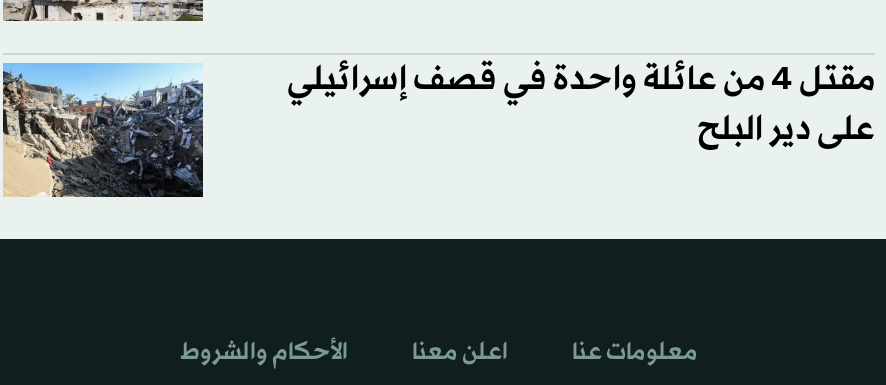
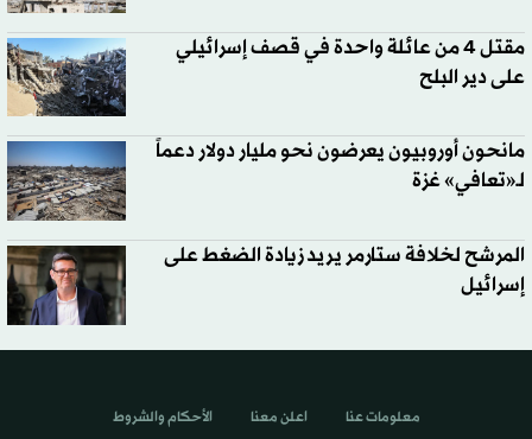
+ [image]
+ مانحون أوروبيون يعرضون نحو مليار دولار دعماً
+ لـ«تعافي» غزة
+ المرشح لخلافة ستارمر يريد زيادة الضغط على
+ إسرائيل

+ [image]
